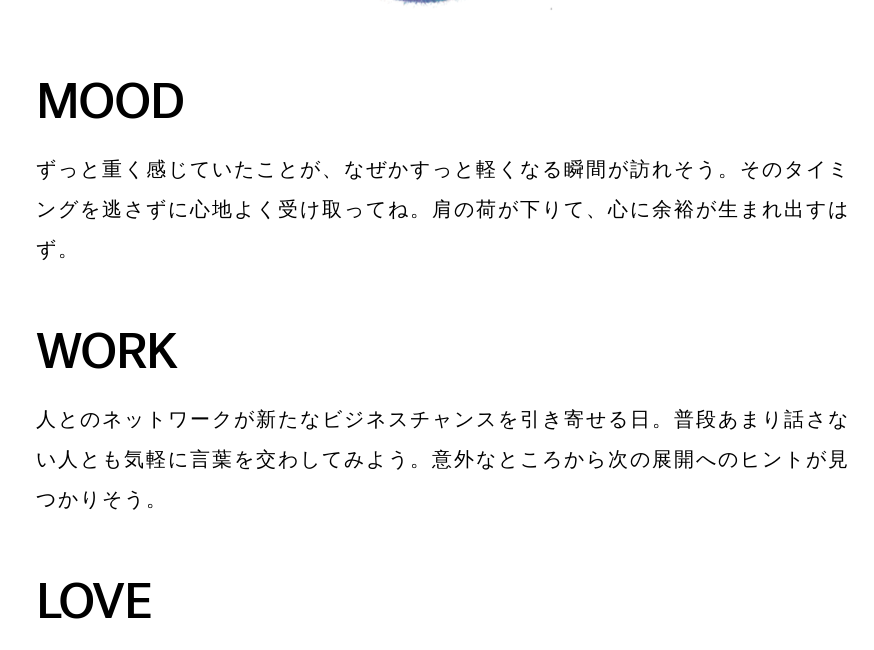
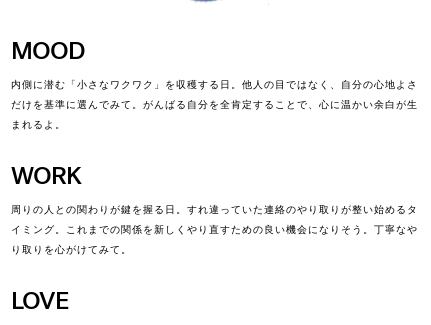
- ずっと重く感じていたことが、なぜかすっと軽くなる瞬間が訪れそう。そのタイミ
- ングを逃さずに心地よく受け取ってね。肩の荷が下りて、心に余裕が生まれ出すは
- ず。
+ 内側に潜む「小さなワクワク」を収穫する日。他人の目ではなく、自分の心地よさ
+ だけを基準に選んでみて。がんばる自分を全肯定することで、心に温かい余白が生
+ まれるよ。

- 人とのネットワークが新たなビジネスチャンスを引き寄せる日。普段あまり話さな
- い人とも気軽に言葉を交わしてみよう。意外なところから次の展開へのヒントが見
- つかりそう。
+ 周りの人との関わりが鍵を握る日。すれ違っていた連絡のやり取りが整い始めるタ
+ イミング。これまでの関係を新しくやり直すための良い機会になりそう。丁寧なや
+ り取りを心がけてみて。
